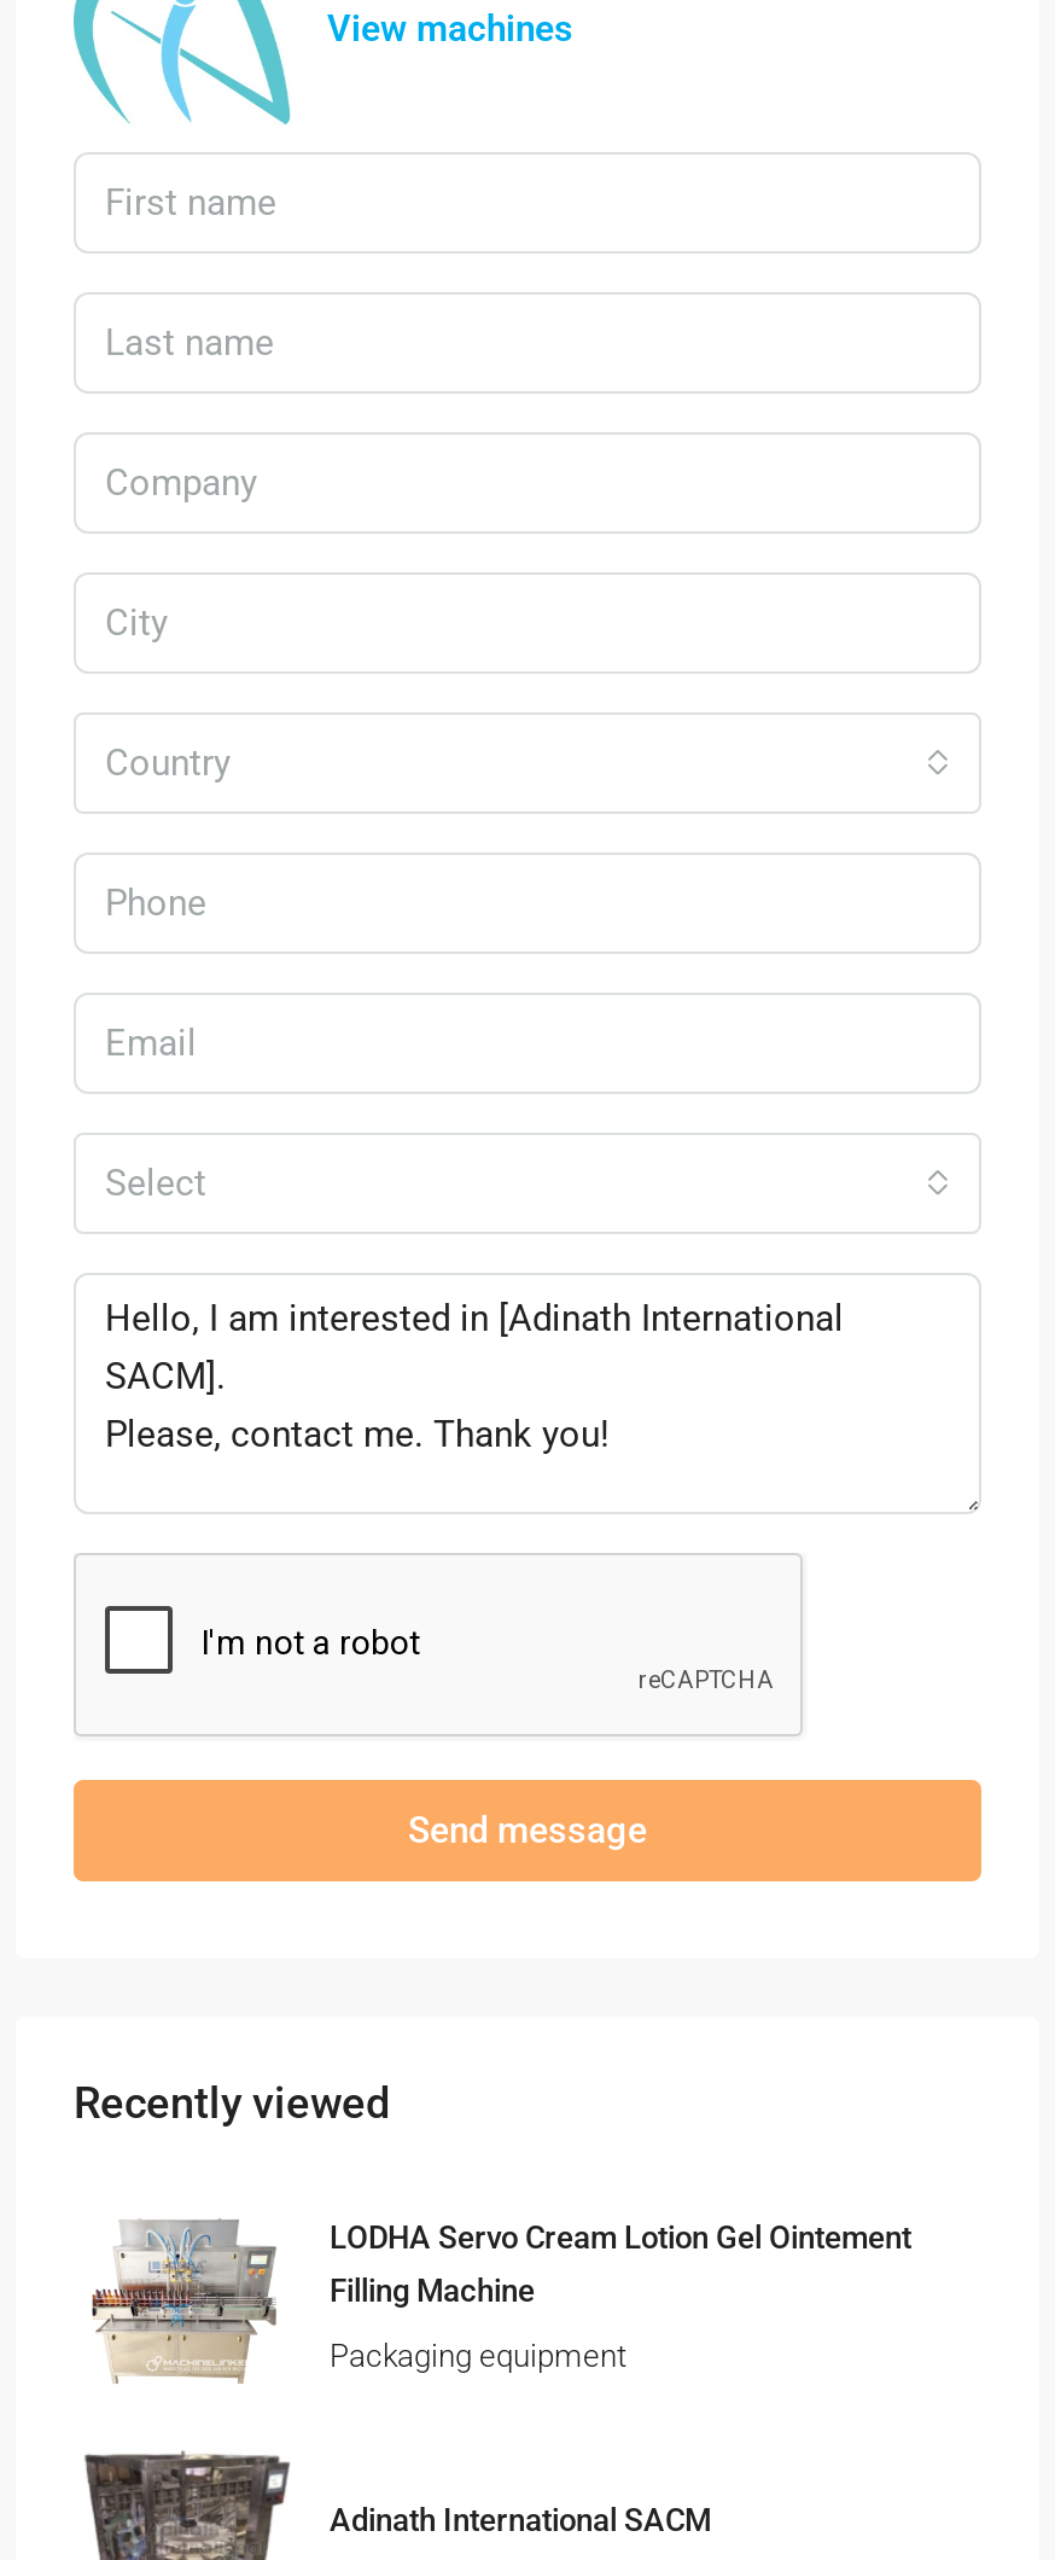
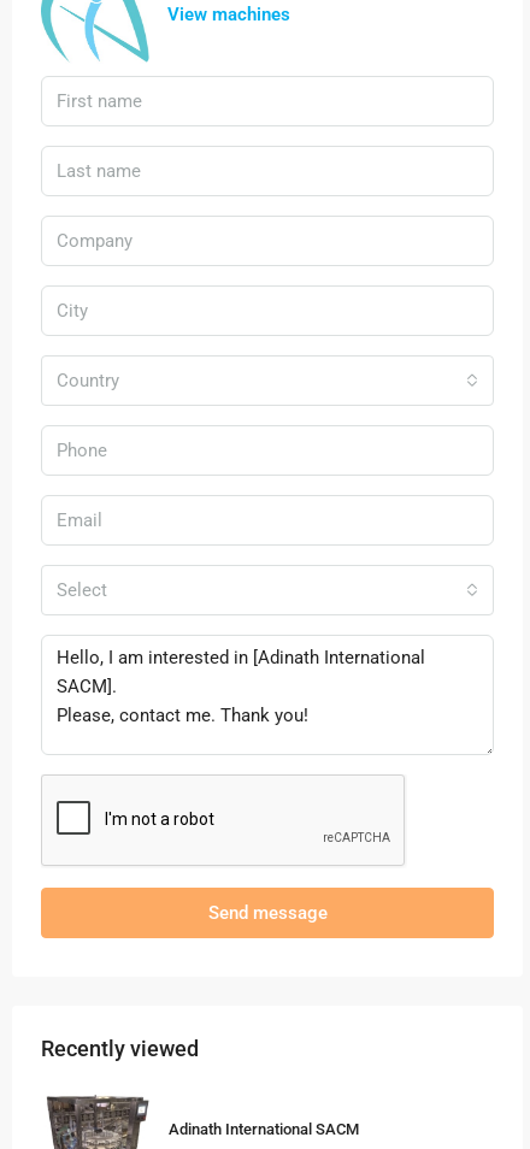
- [image]
- LODHA Servo Cream Lotion Gel Ointement
- Filling Machine
- Packaging equipment
